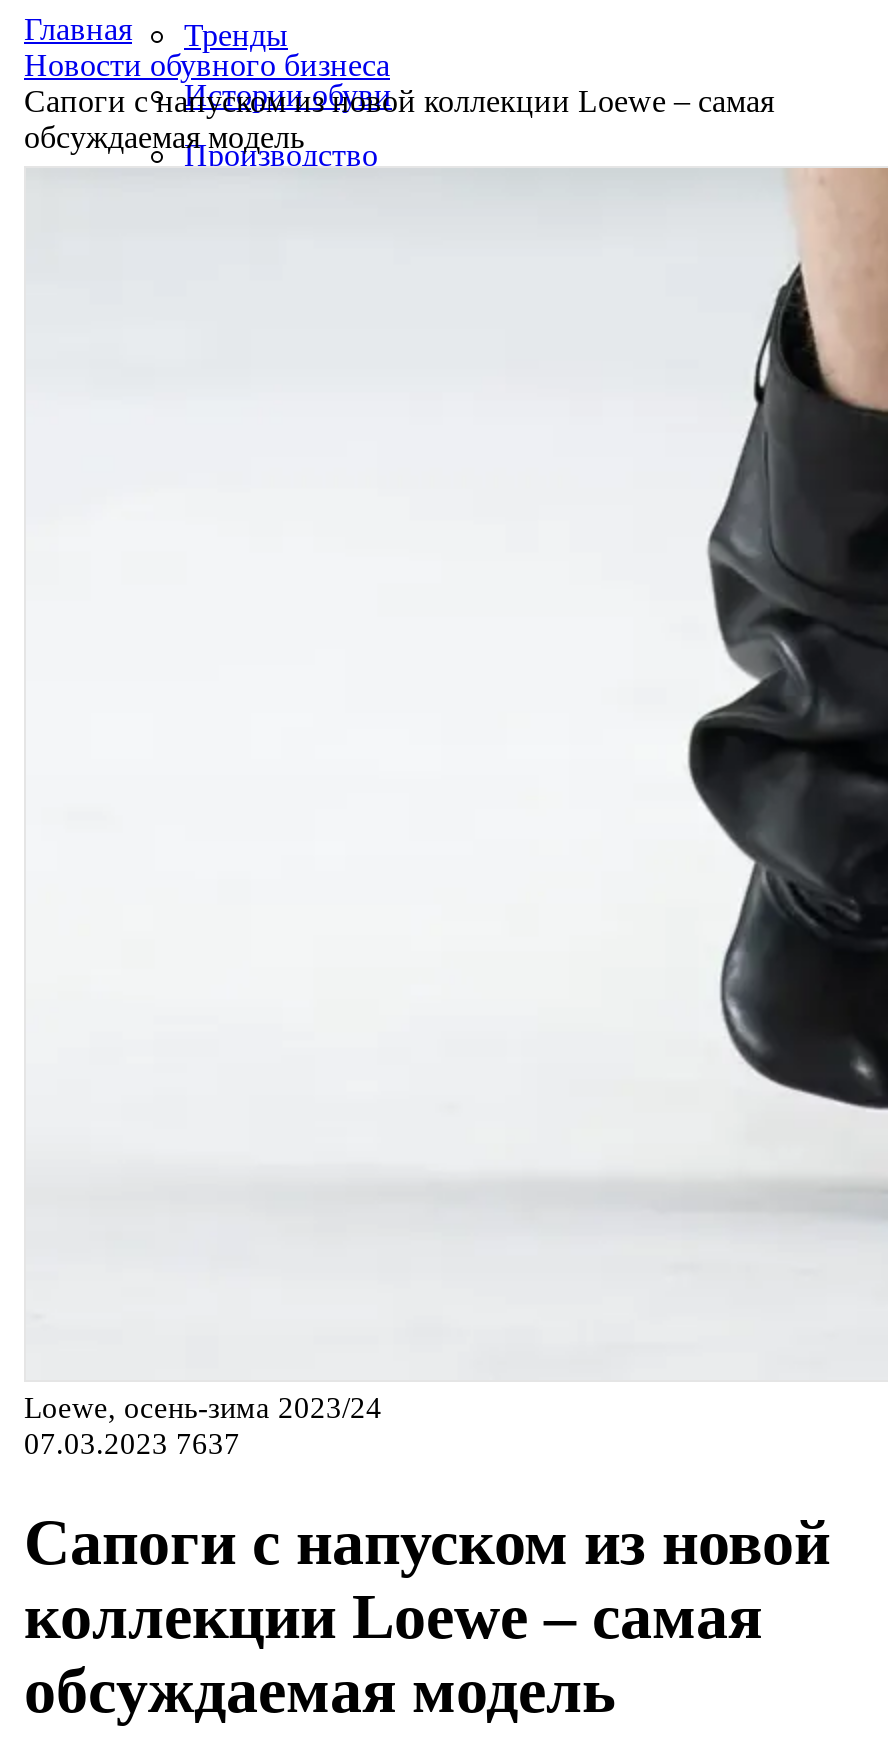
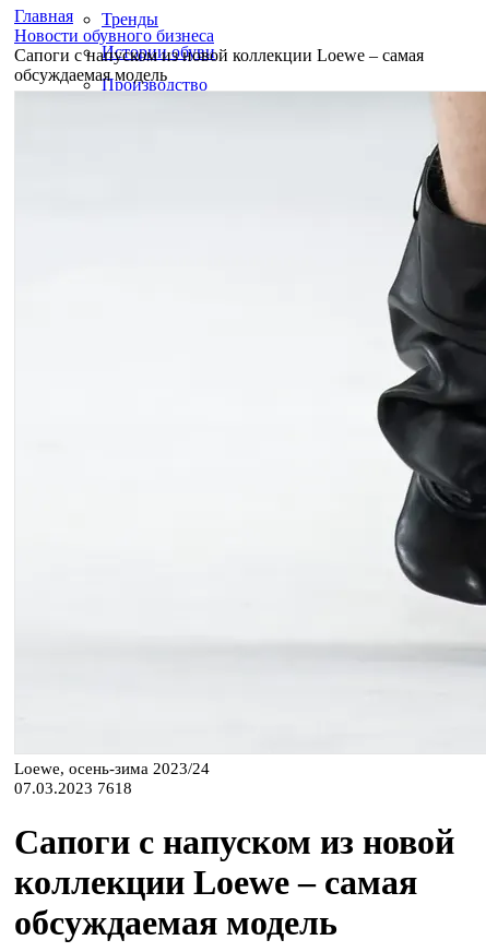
- 07.03.2023 7637
+ 07.03.2023 7618
